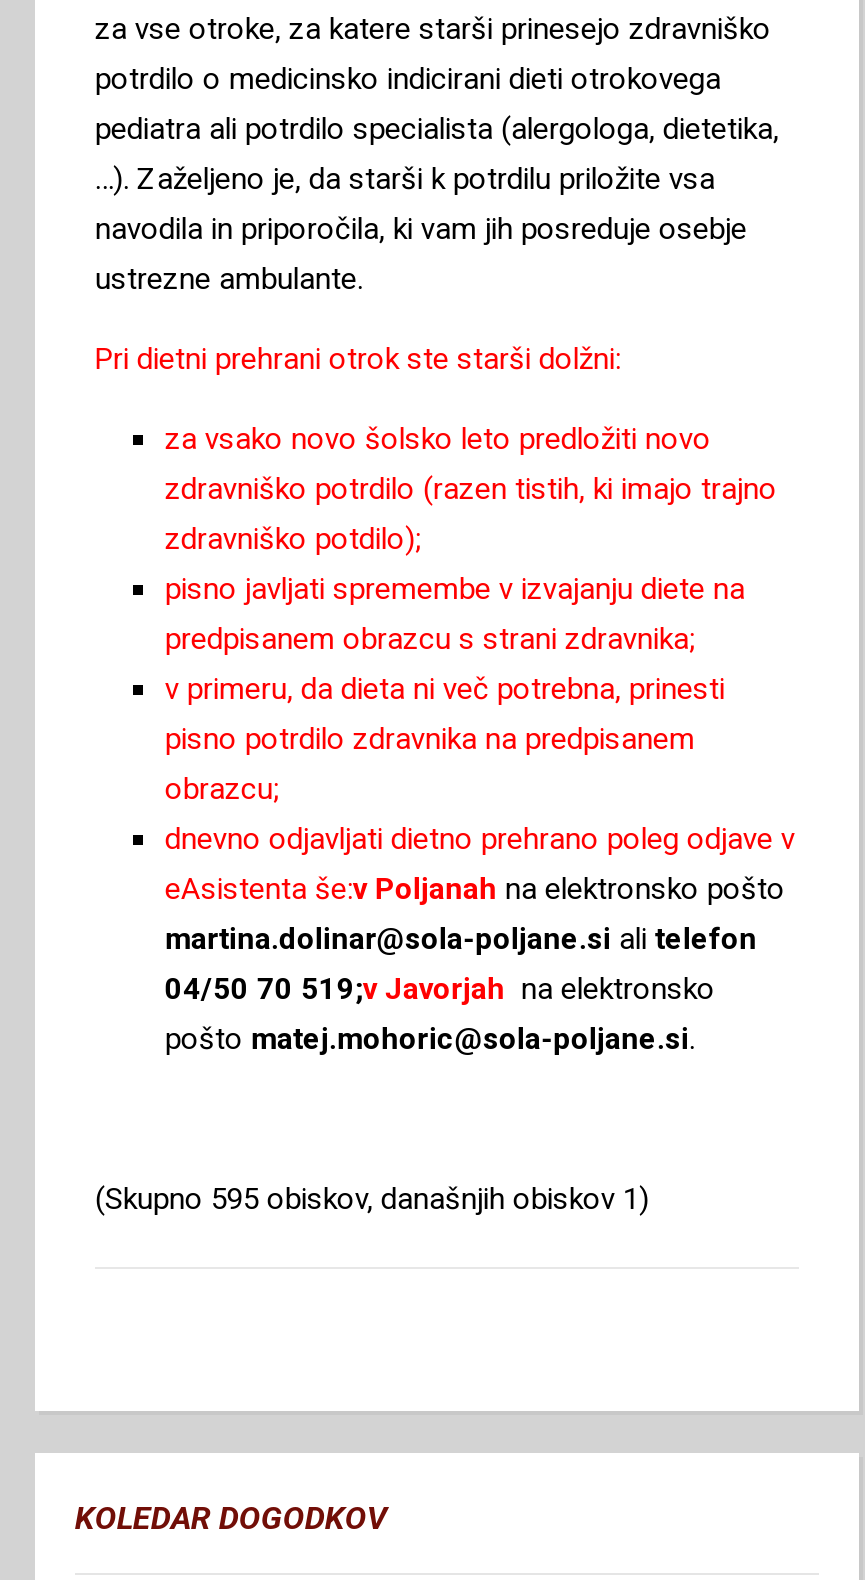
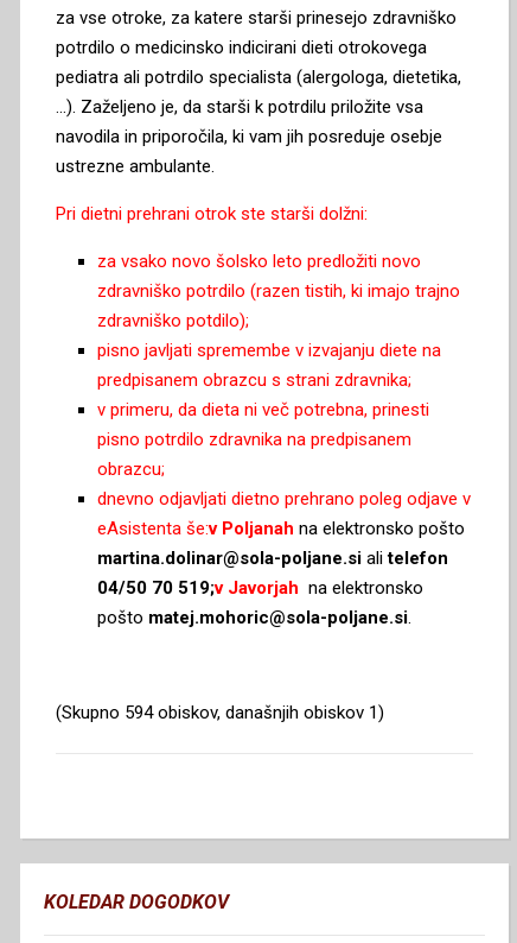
- (Skupno 595 obiskov, današnjih obiskov 1)
+ (Skupno 594 obiskov, današnjih obiskov 1)
